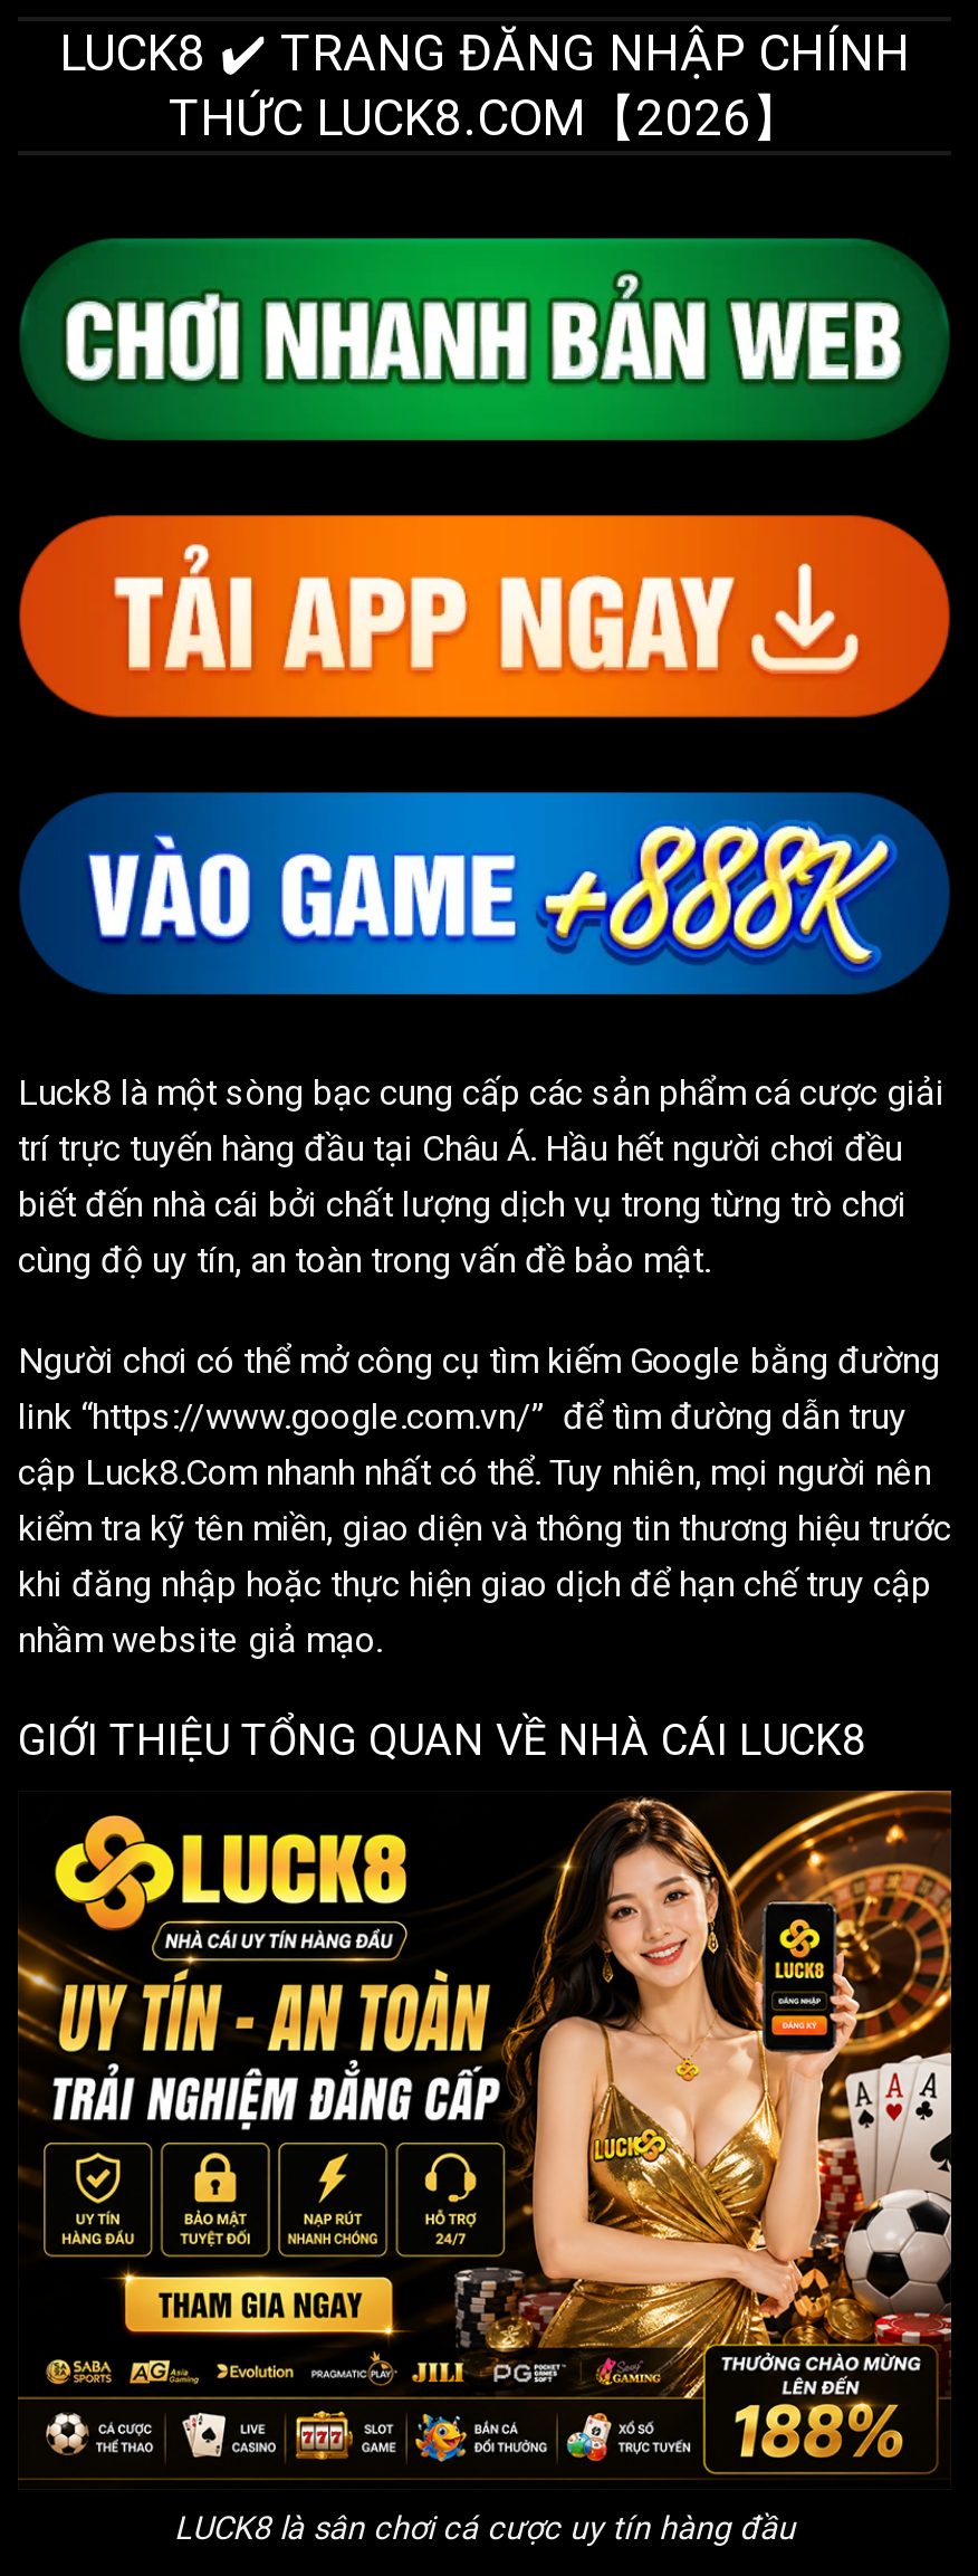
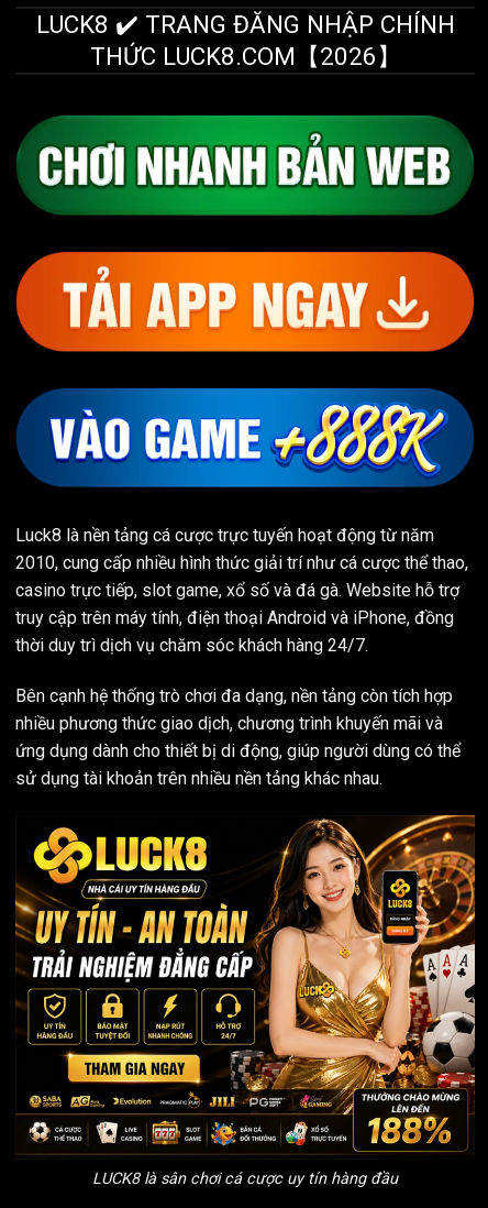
- Luck8 là một sòng bạc cung cấp các sản phẩm cá cược giải
- trí trực tuyến hàng đầu tại Châu Á. Hầu hết người chơi đều
- biết đến nhà cái bởi chất lượng dịch vụ trong từng trò chơi
- cùng độ uy tín, an toàn trong vấn đề bảo mật.
- Người chơi có thể mở công cụ tìm kiếm Google bằng đường
- link “https://www.google.com.vn/” để tìm đường dẫn truy
- cập Luck8.Com nhanh nhất có thể. Tuy nhiên, mọi người nên
- kiểm tra kỹ tên miền, giao diện và thông tin thương hiệu trước
- khi đăng nhập hoặc thực hiện giao dịch để hạn chế truy cập
- nhầm website giả mạo.
- GIỚI THIỆU TỔNG QUAN VỀ NHÀ CÁI LUCK8
+ Luck8 là nền tảng cá cược trực tuyến hoạt động từ năm
+ 2010, cung cấp nhiều hình thức giải trí như cá cược thể thao,
+ casino trực tiếp, slot game, xổ số và đá gà. Website hỗ trợ
+ truy cập trên máy tính, điện thoại Android và iPhone, đồng
+ thời duy trì dịch vụ chăm sóc khách hàng 24/7.
+ Bên cạnh hệ thống trò chơi đa dạng, nền tảng còn tích hợp
+ nhiều phương thức giao dịch, chương trình khuyến mãi và
+ ứng dụng dành cho thiết bị di động, giúp người dùng có thể
+ sử dụng tài khoản trên nhiều nền tảng khác nhau.
